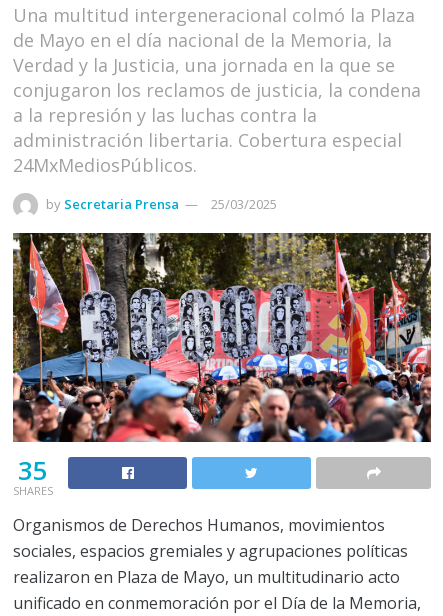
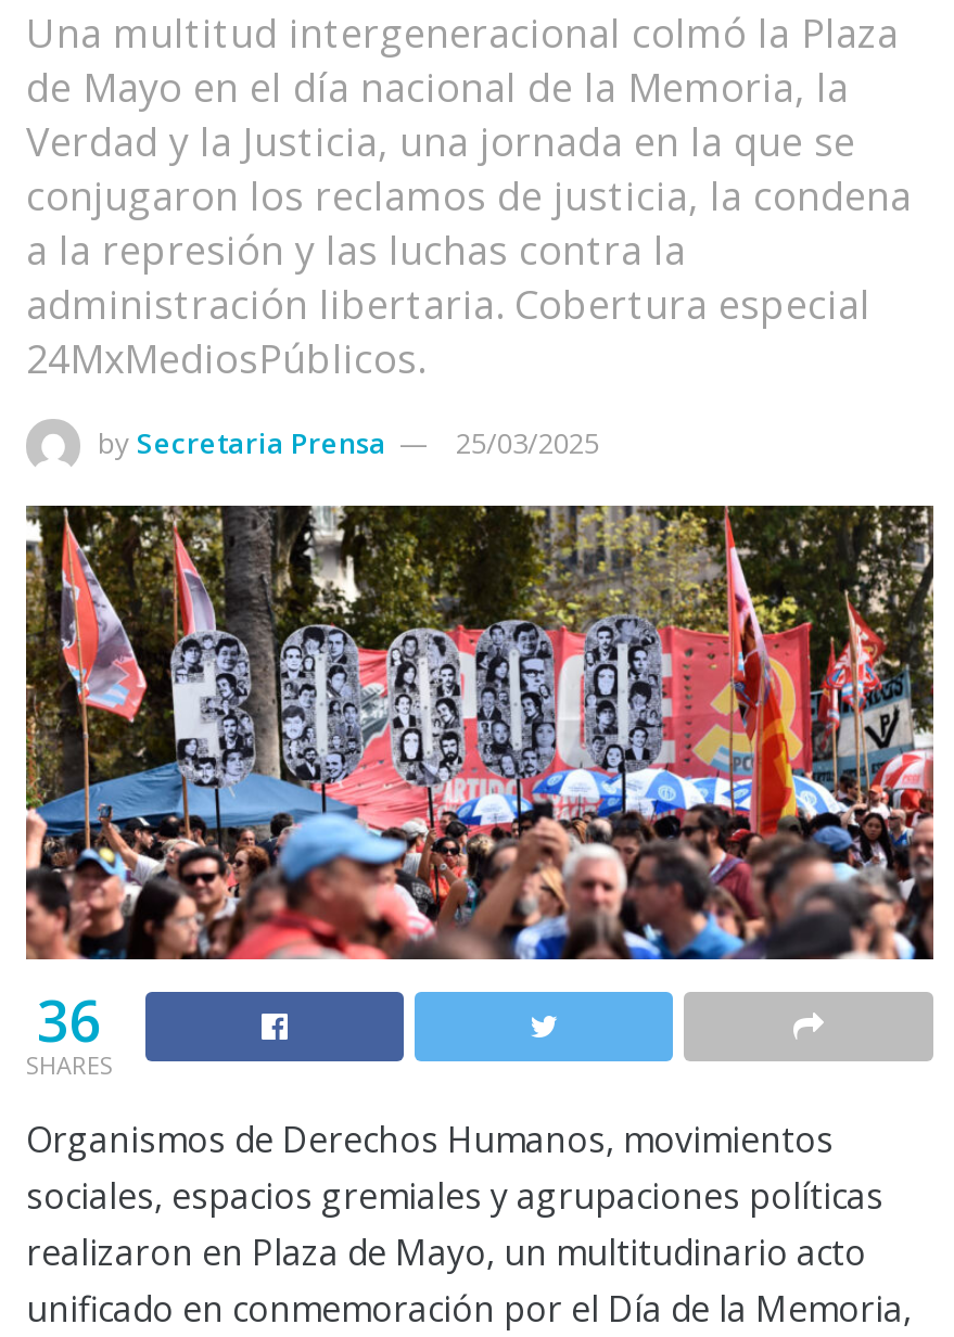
- 35
+ 36
